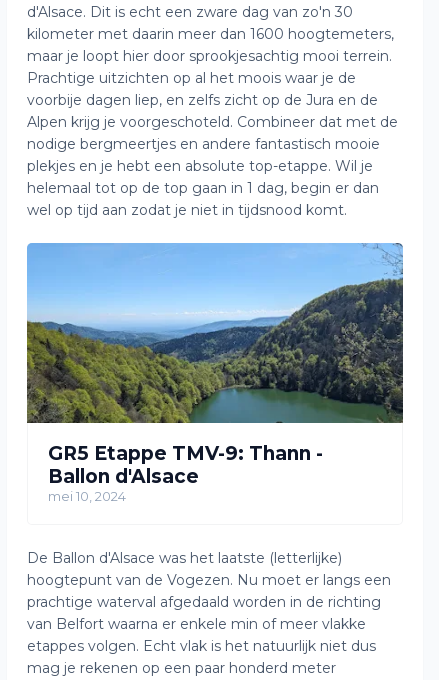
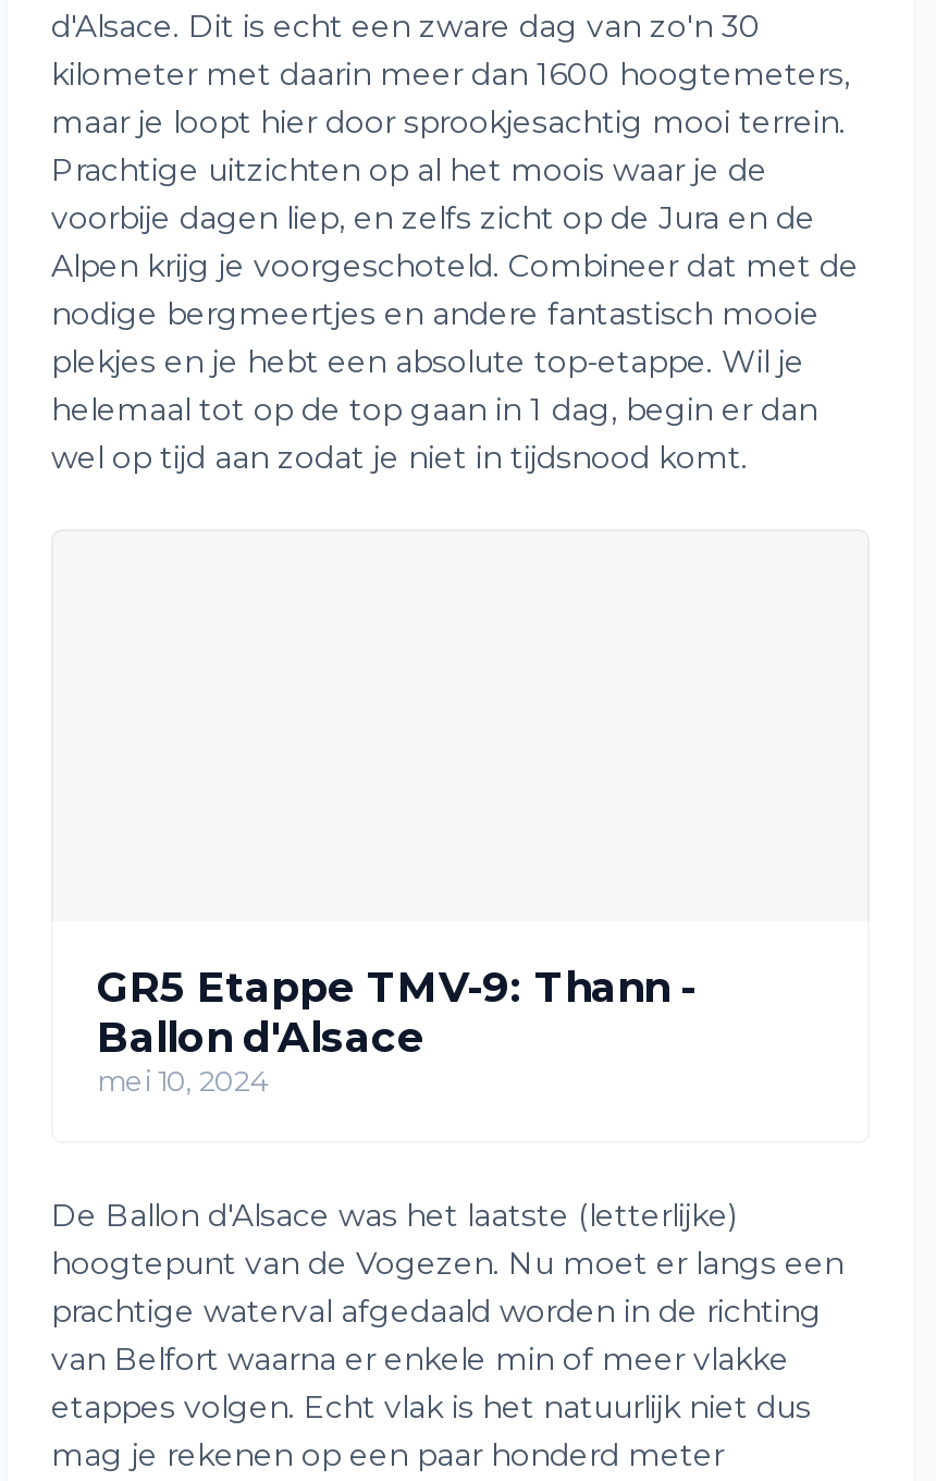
- [image]
